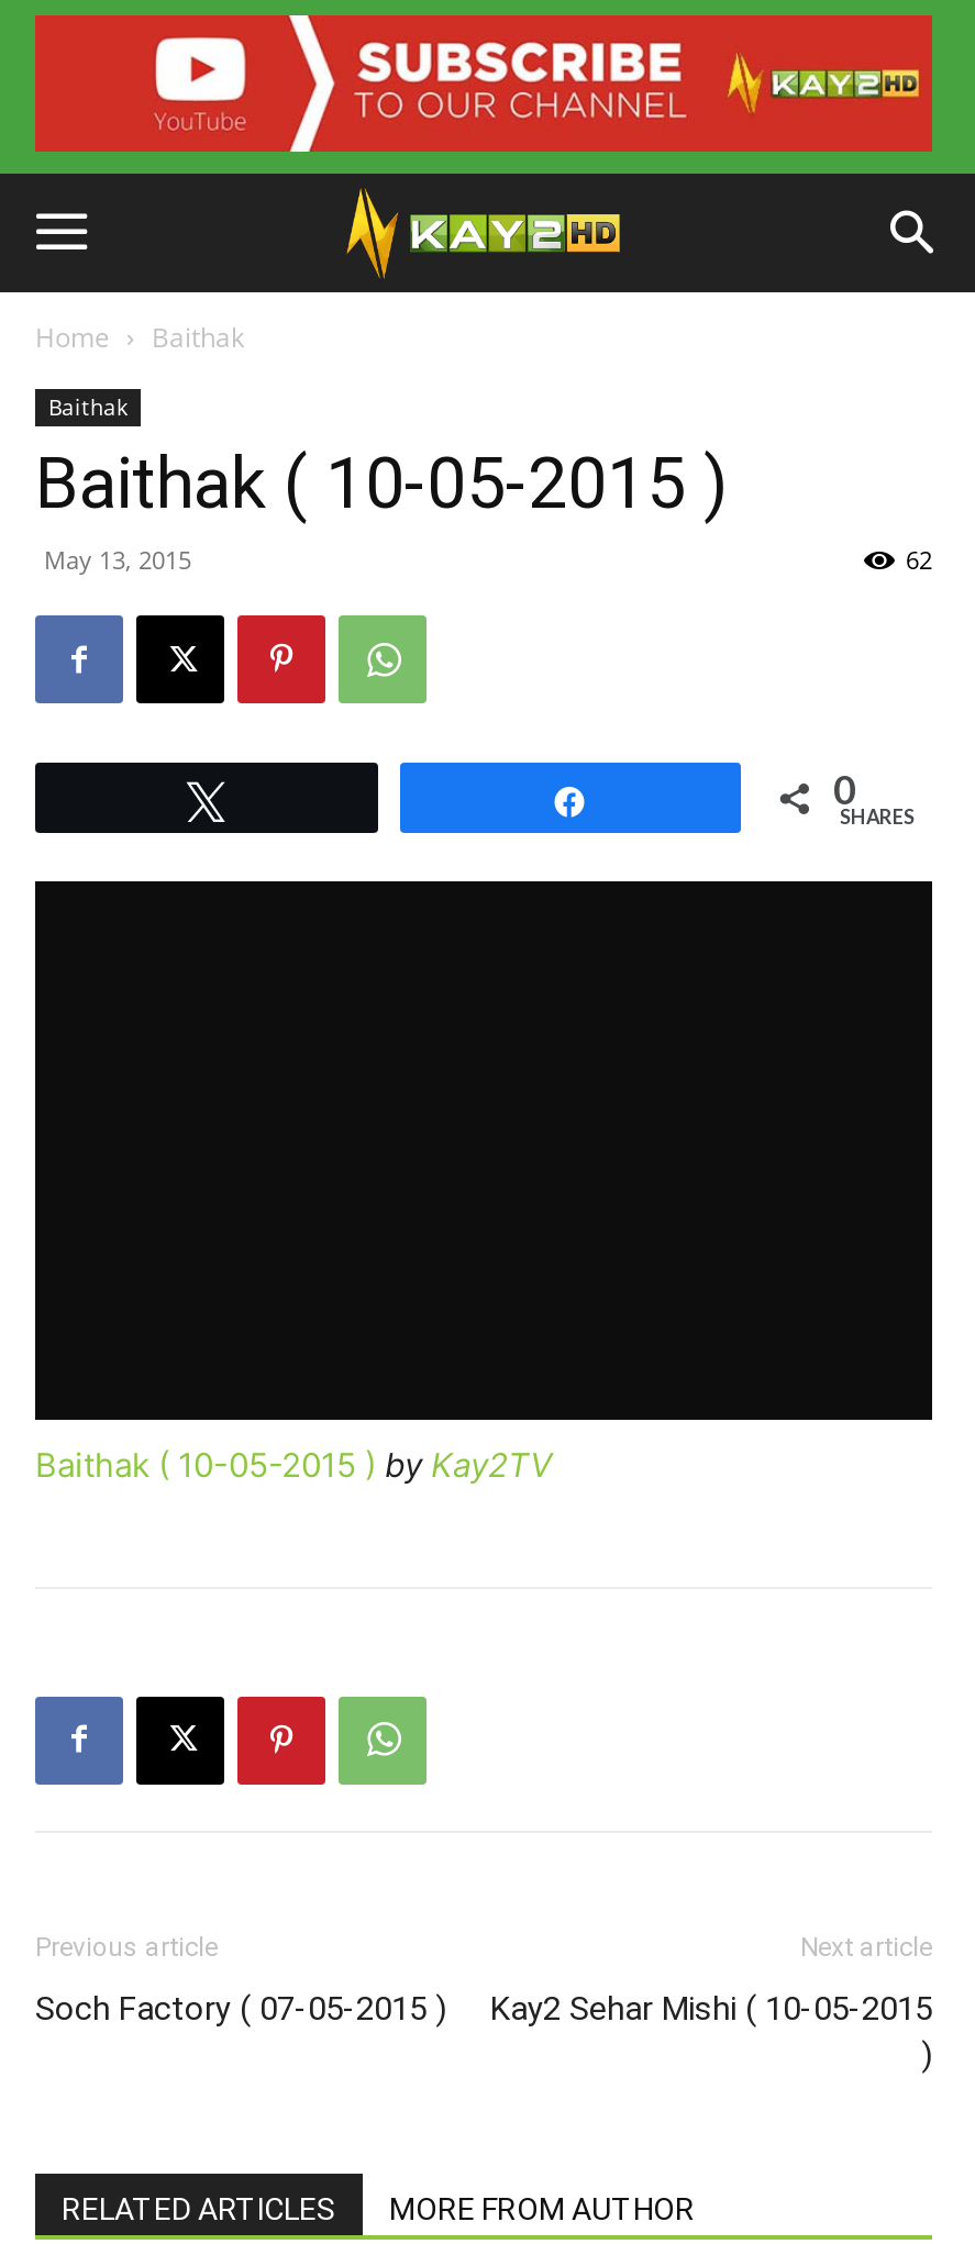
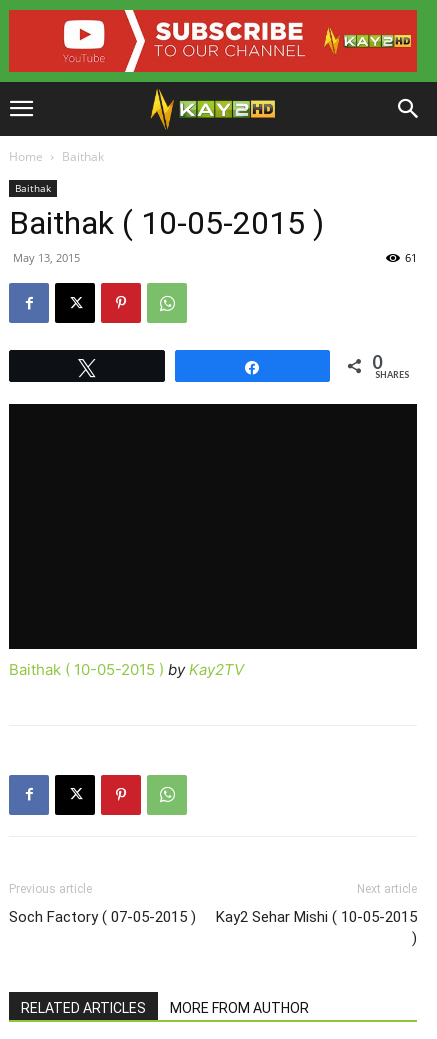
- 62
+ 61
